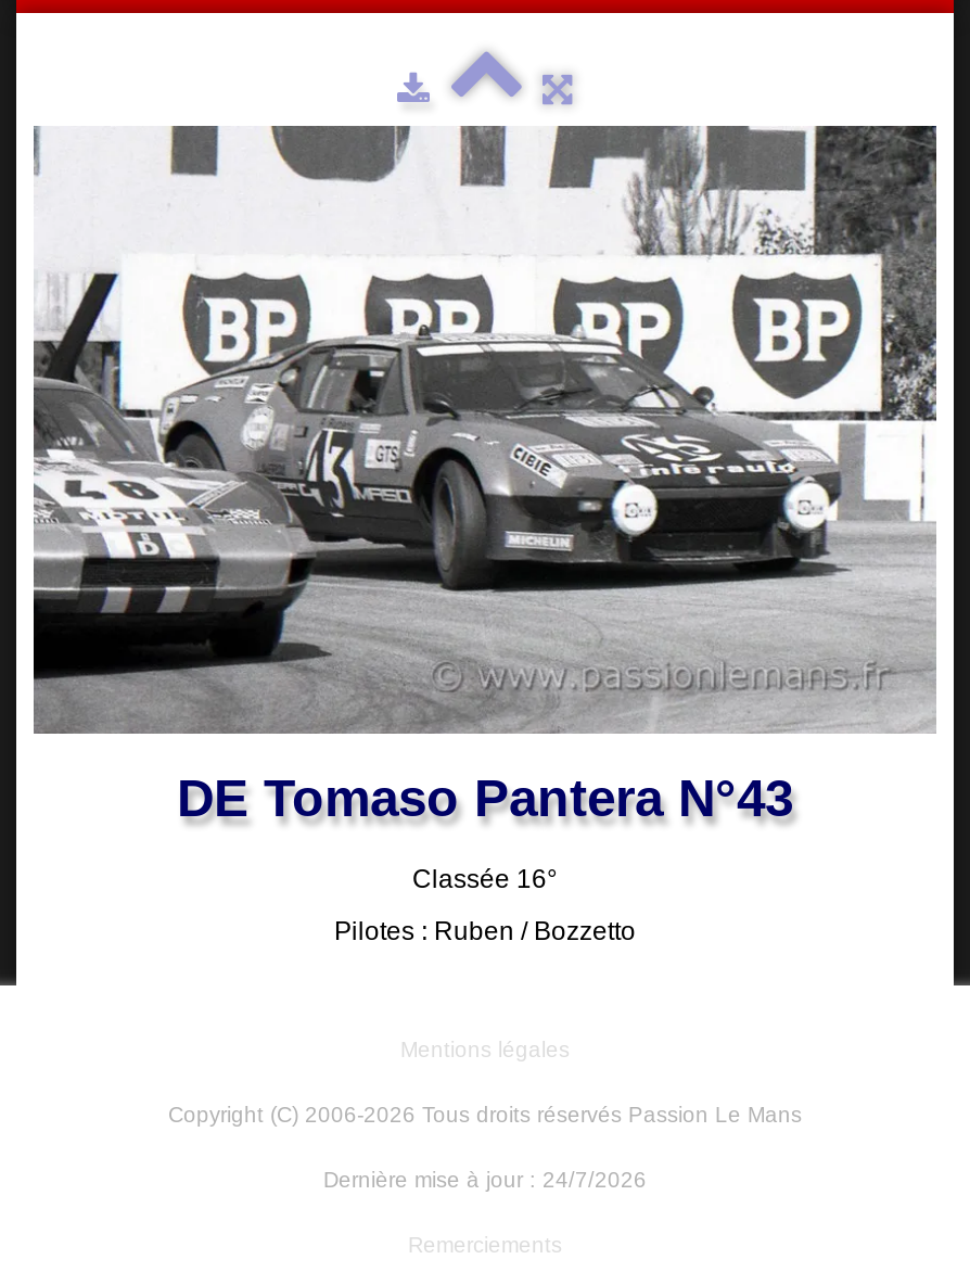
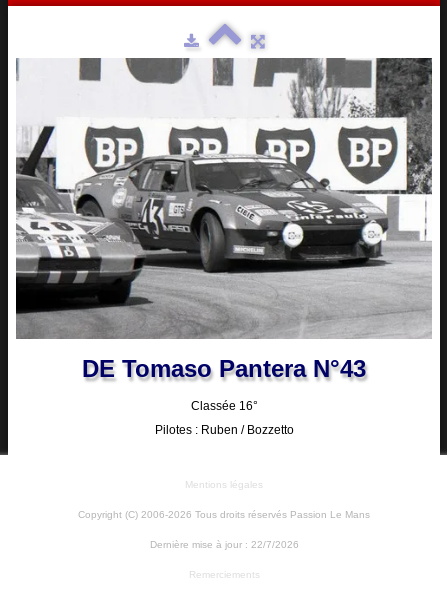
- Dernière mise à jour : 24/7/2026
+ Dernière mise à jour : 22/7/2026
